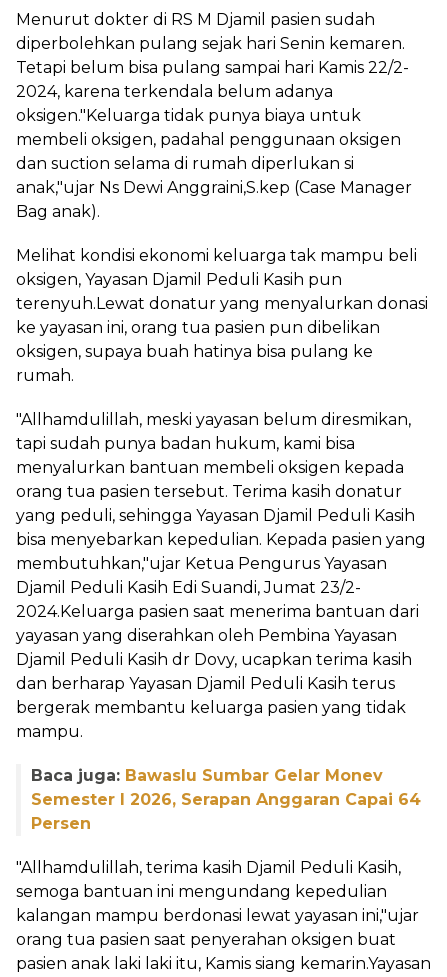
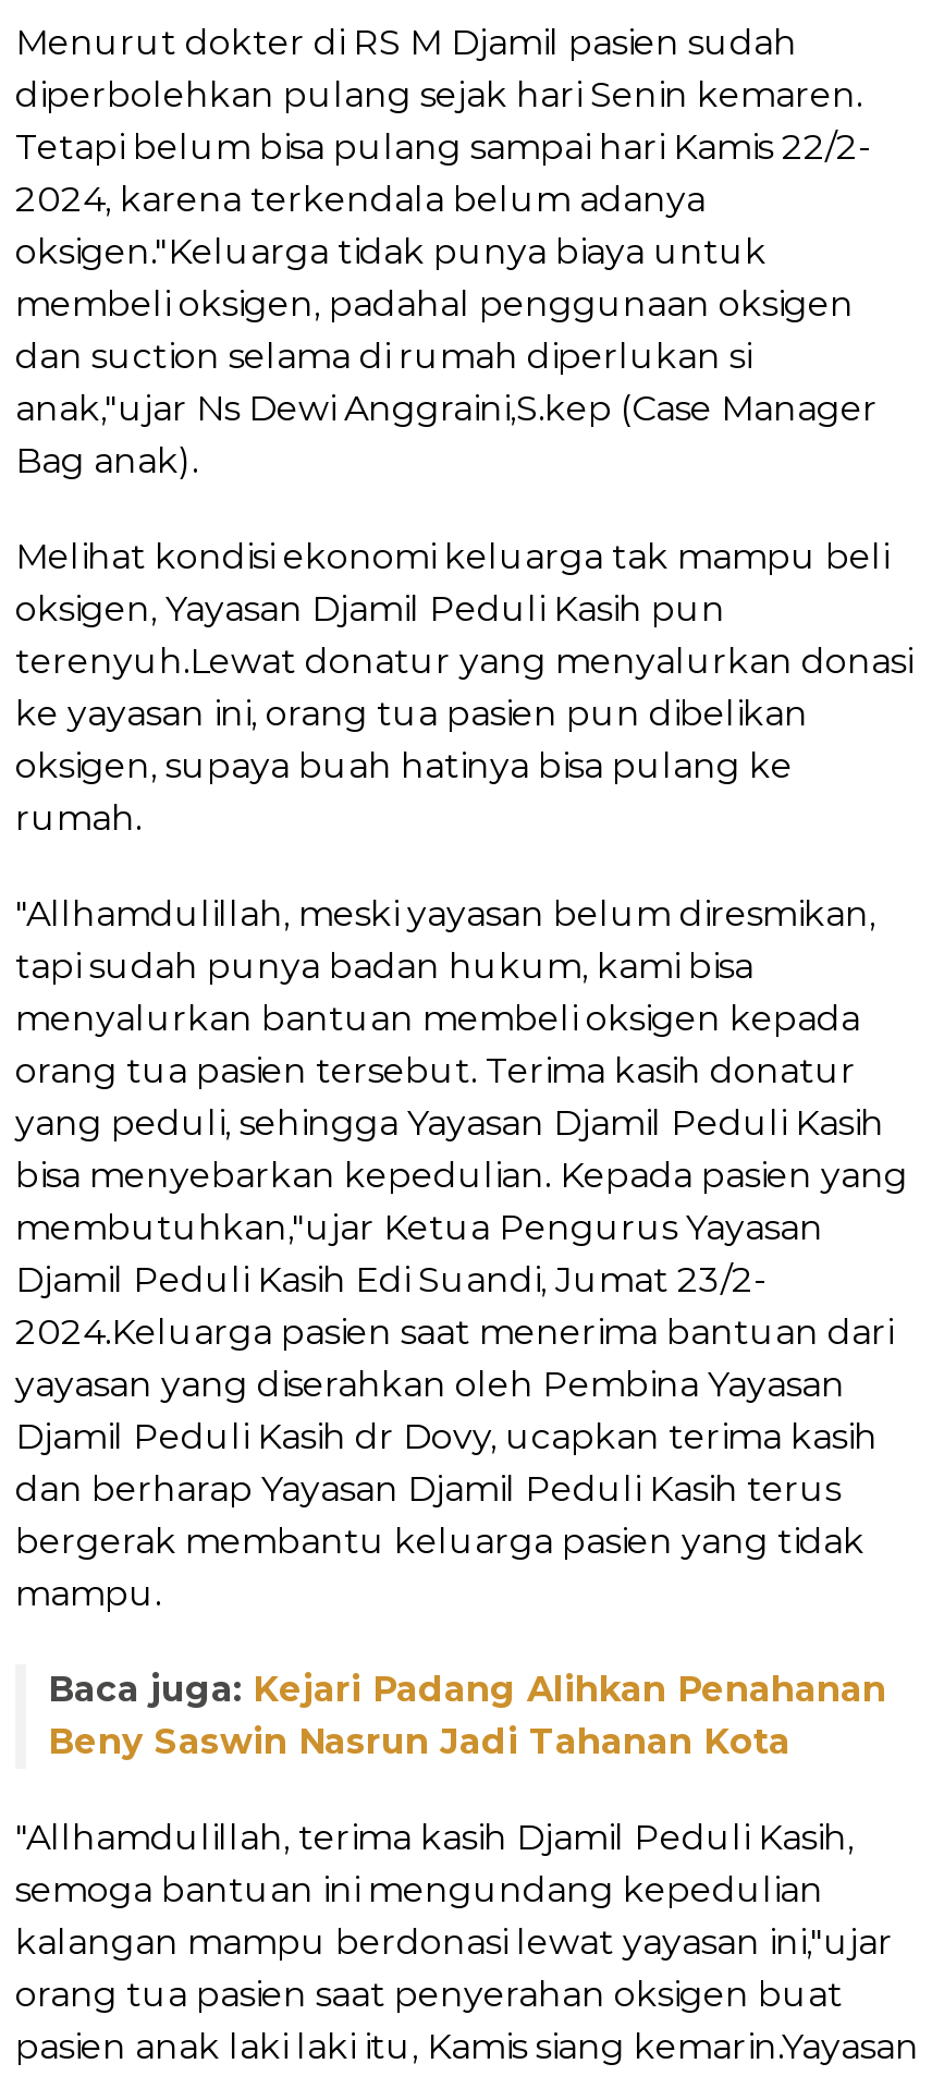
- Baca juga: Bawaslu Sumbar Gelar Monev
- Semester I 2026, Serapan Anggaran Capai 64
- Persen
+ Baca juga: Kejari Padang Alihkan Penahanan
+ Beny Saswin Nasrun Jadi Tahanan Kota
